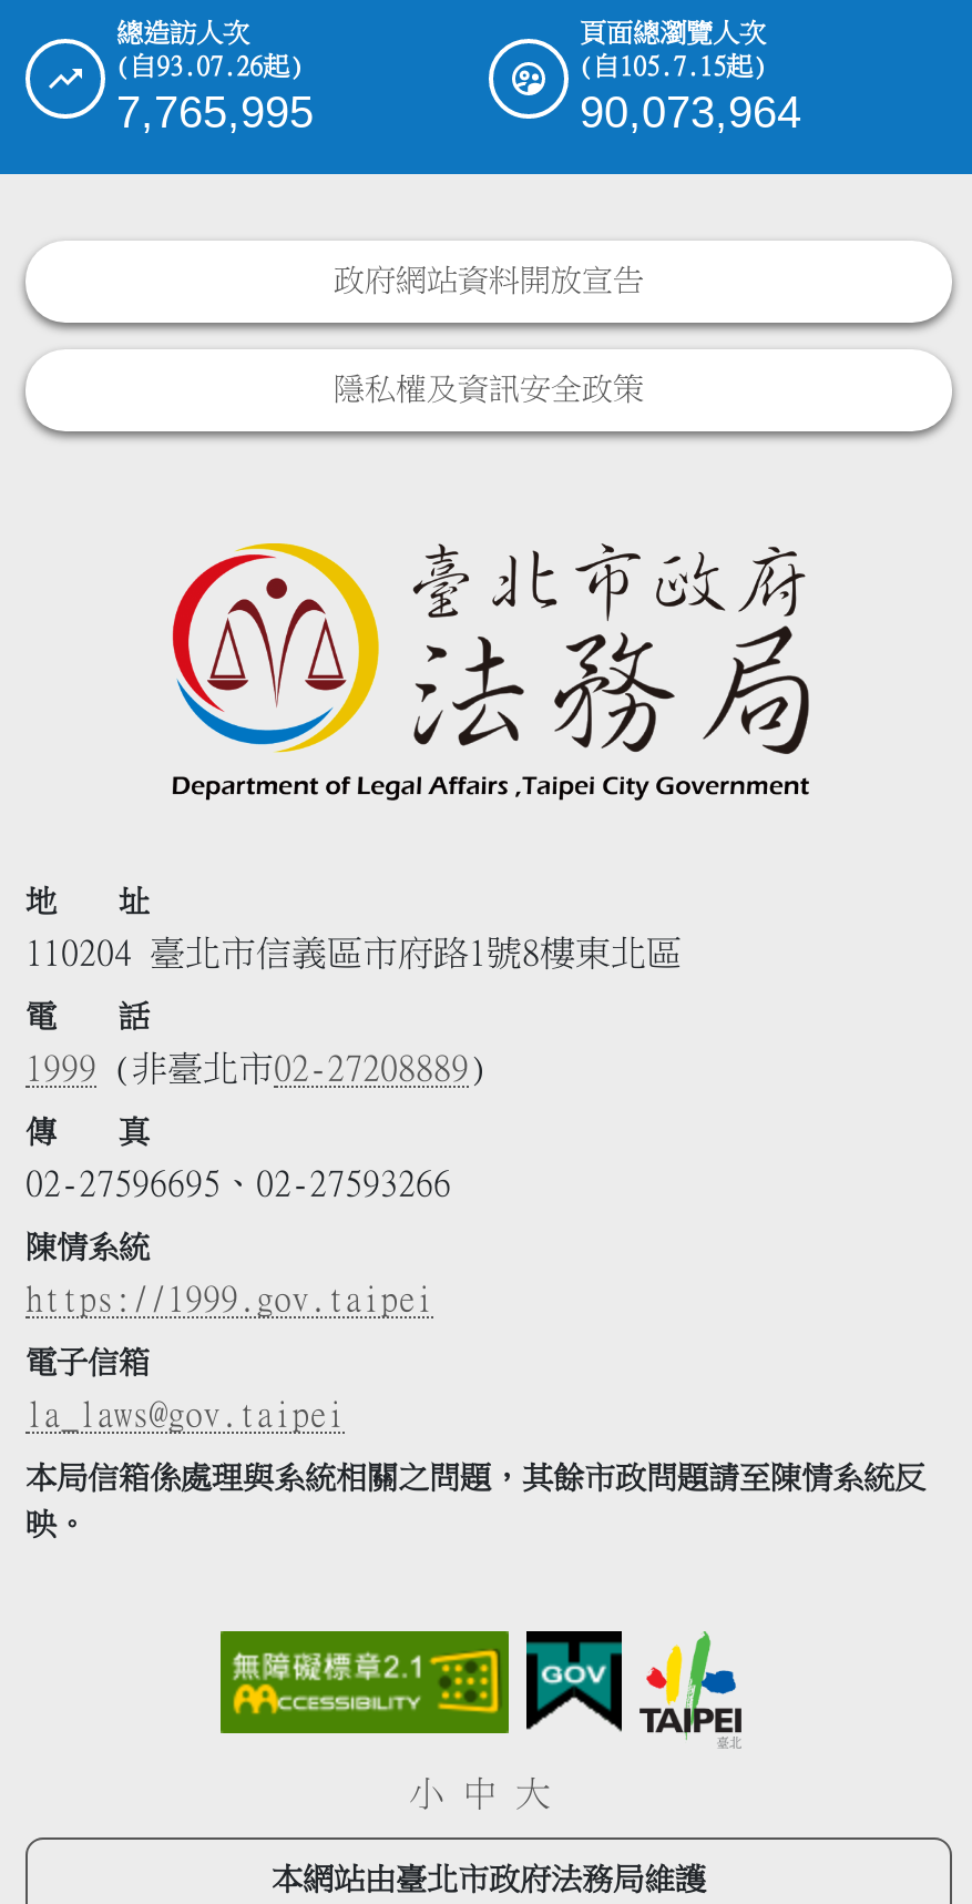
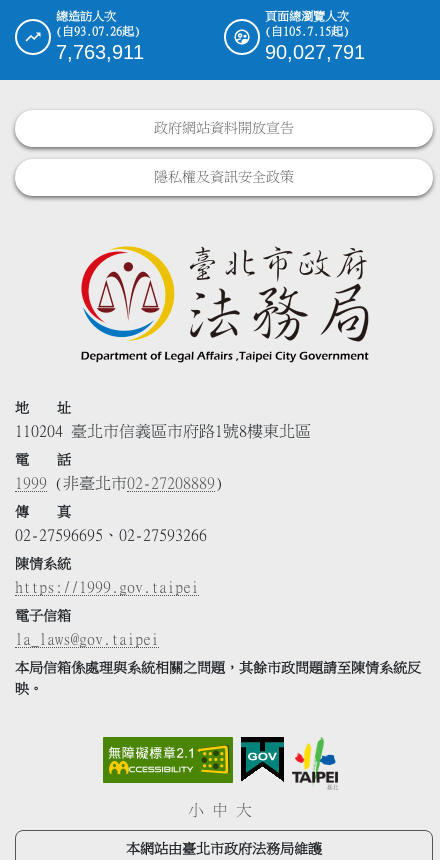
- 7,765,995
+ 7,763,911

- 90,073,964
+ 90,027,791
